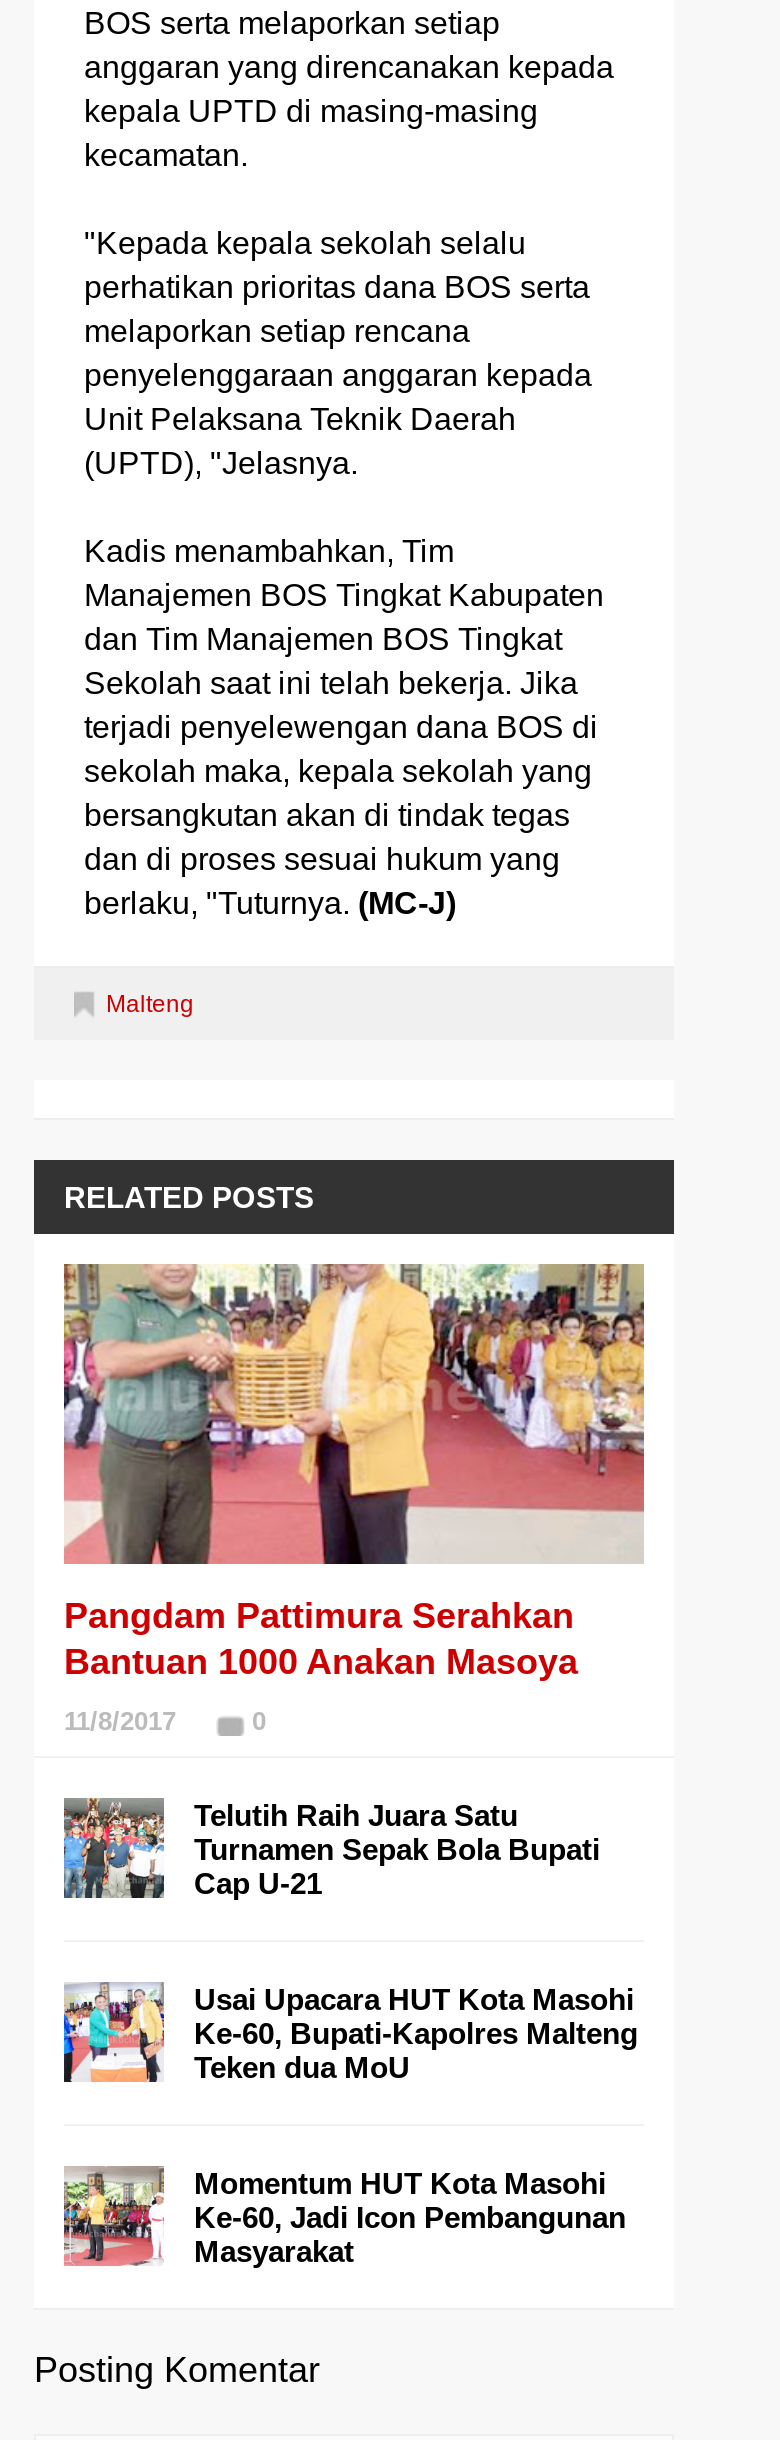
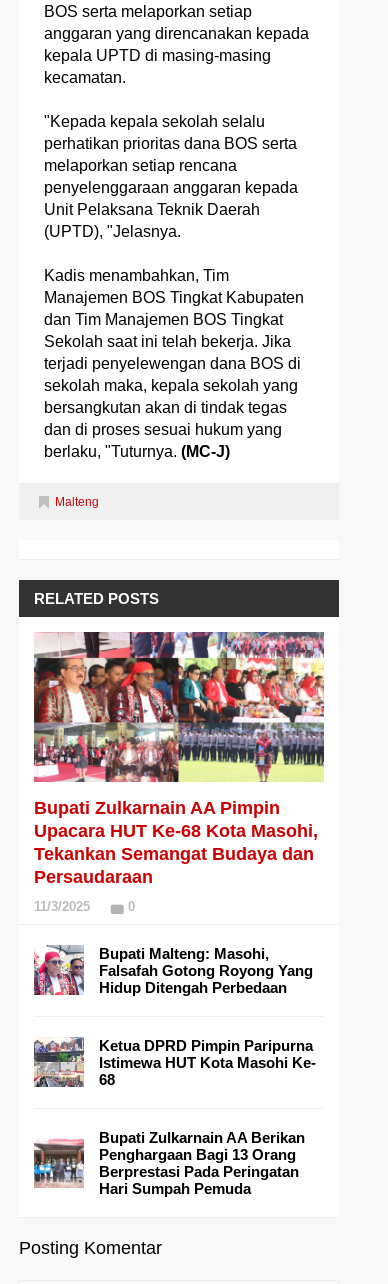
- [image]
- Pangdam Pattimura Serahkan
- Bantuan 1000 Anakan Masoya
+ [image]
+ Bupati Zulkarnain AA Pimpin
+ Upacara HUT Ke-68 Kota Masohi,
+ Tekankan Semangat Budaya dan
+ Persaudaraan

- 11/8/2017
+ 11/3/2025

- [image]
- Telutih Raih Juara Satu
- Turnamen Sepak Bola Bupati
- Cap U-21
+ [image]
+ Bupati Malteng: Masohi,
+ Falsafah Gotong Royong Yang
+ Hidup Ditengah Perbedaan

- [image]
- Usai Upacara HUT Kota Masohi
- Ke-60, Bupati-Kapolres Malteng
- Teken dua MoU
+ [image]
+ Ketua DPRD Pimpin Paripurna
+ Istimewa HUT Kota Masohi Ke-
+ 68

- [image]
- Momentum HUT Kota Masohi
- Ke-60, Jadi Icon Pembangunan
- Masyarakat
+ [image]
+ Bupati Zulkarnain AA Berikan
+ Penghargaan Bagi 13 Orang
+ Berprestasi Pada Peringatan
+ Hari Sumpah Pemuda
